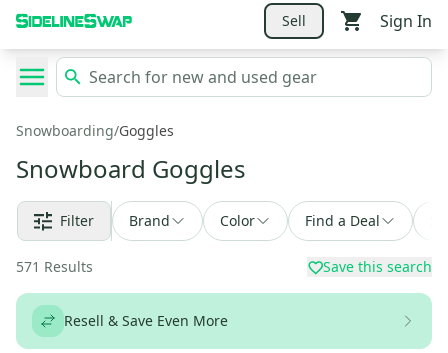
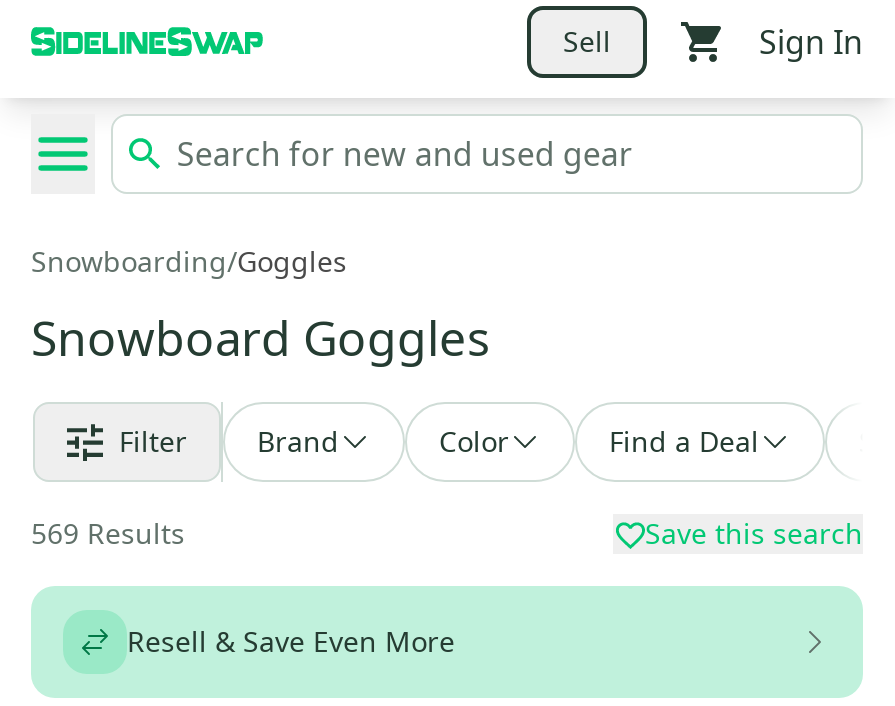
- 571 Results
+ 569 Results
